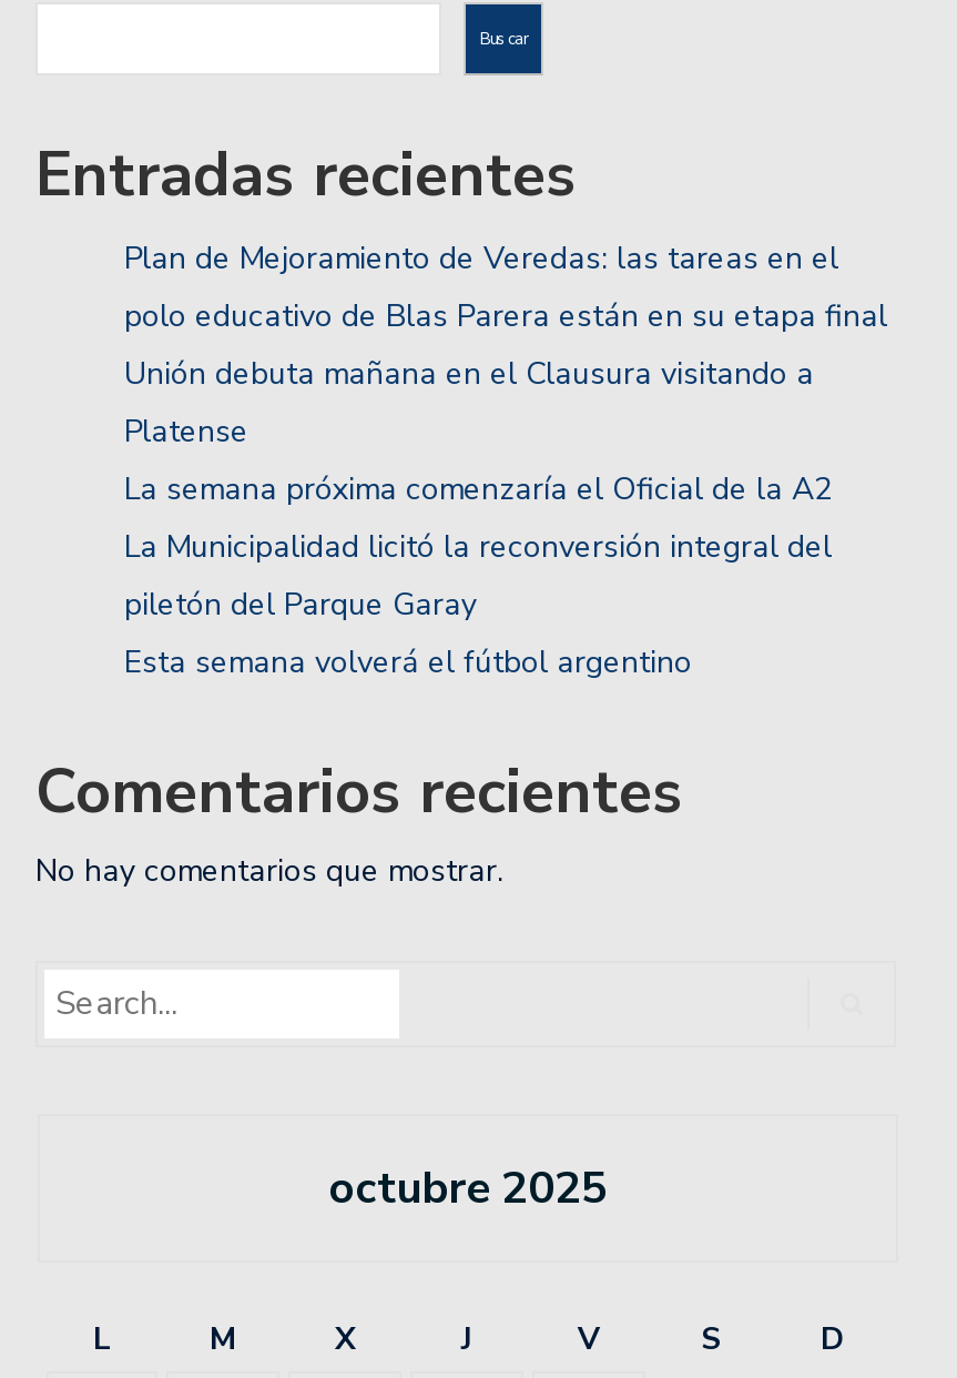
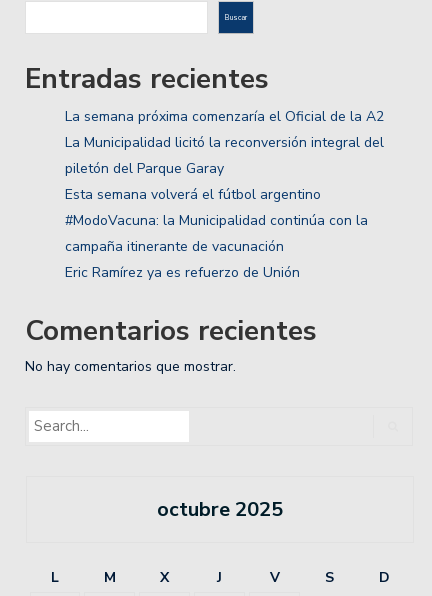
- Plan de Mejoramiento de Veredas: las tareas en el
- polo educativo de Blas Parera están en su etapa final
- Unión debuta mañana en el Clausura visitando a
- Platense

moved up: La semana próxima comenzaría el Oficial de la A2 | La Municipalidad licitó la reconversión integral del | piletón del Parque Garay | Esta semana volverá el fútbol argentino

+ #ModoVacuna: la Municipalidad continúa con la
+ campaña itinerante de vacunación
+ Eric Ramírez ya es refuerzo de Unión
